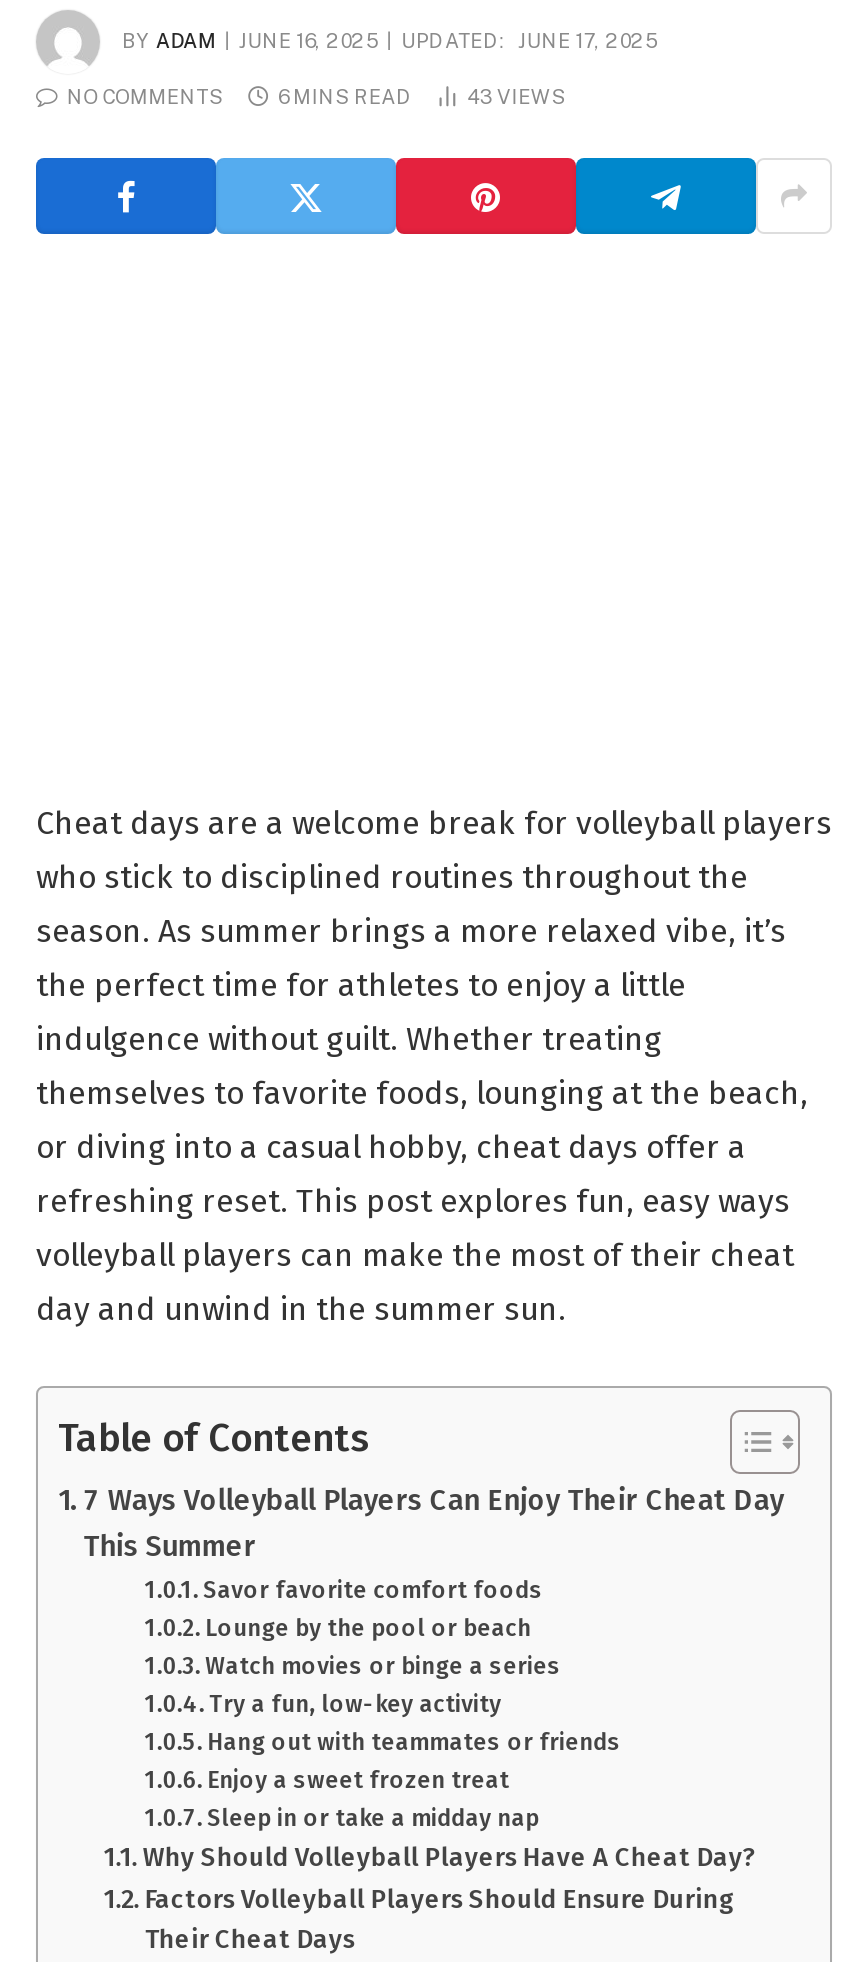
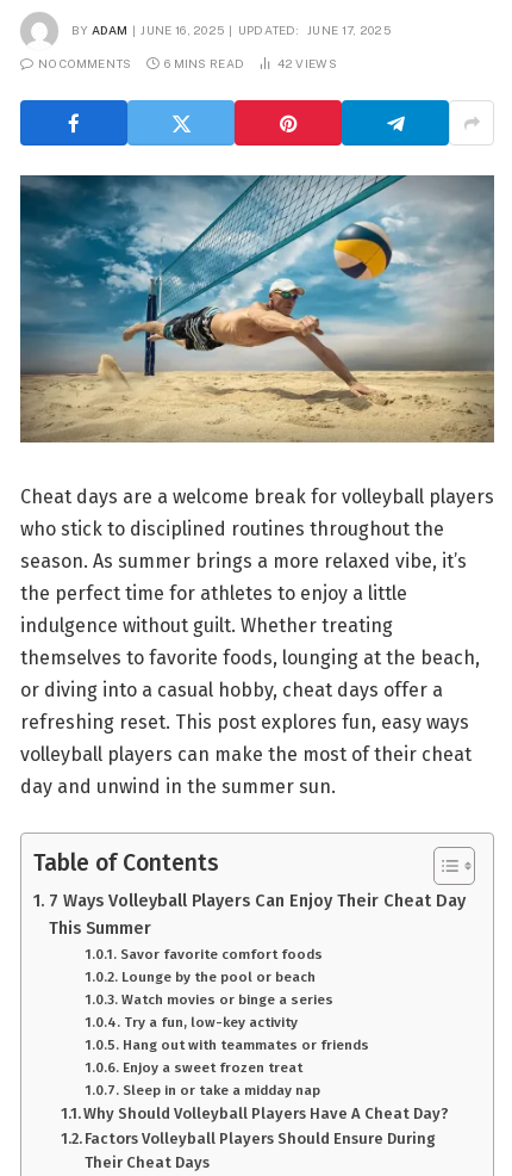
- 43 VIEWS
+ 42 VIEWS

+ [image]
